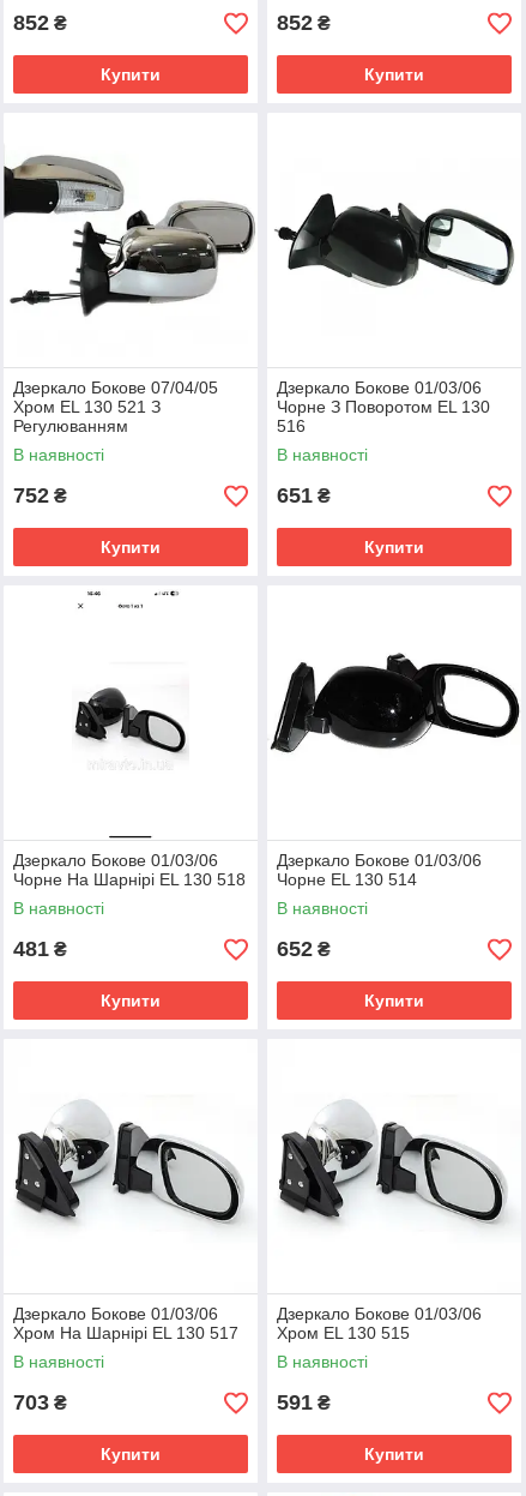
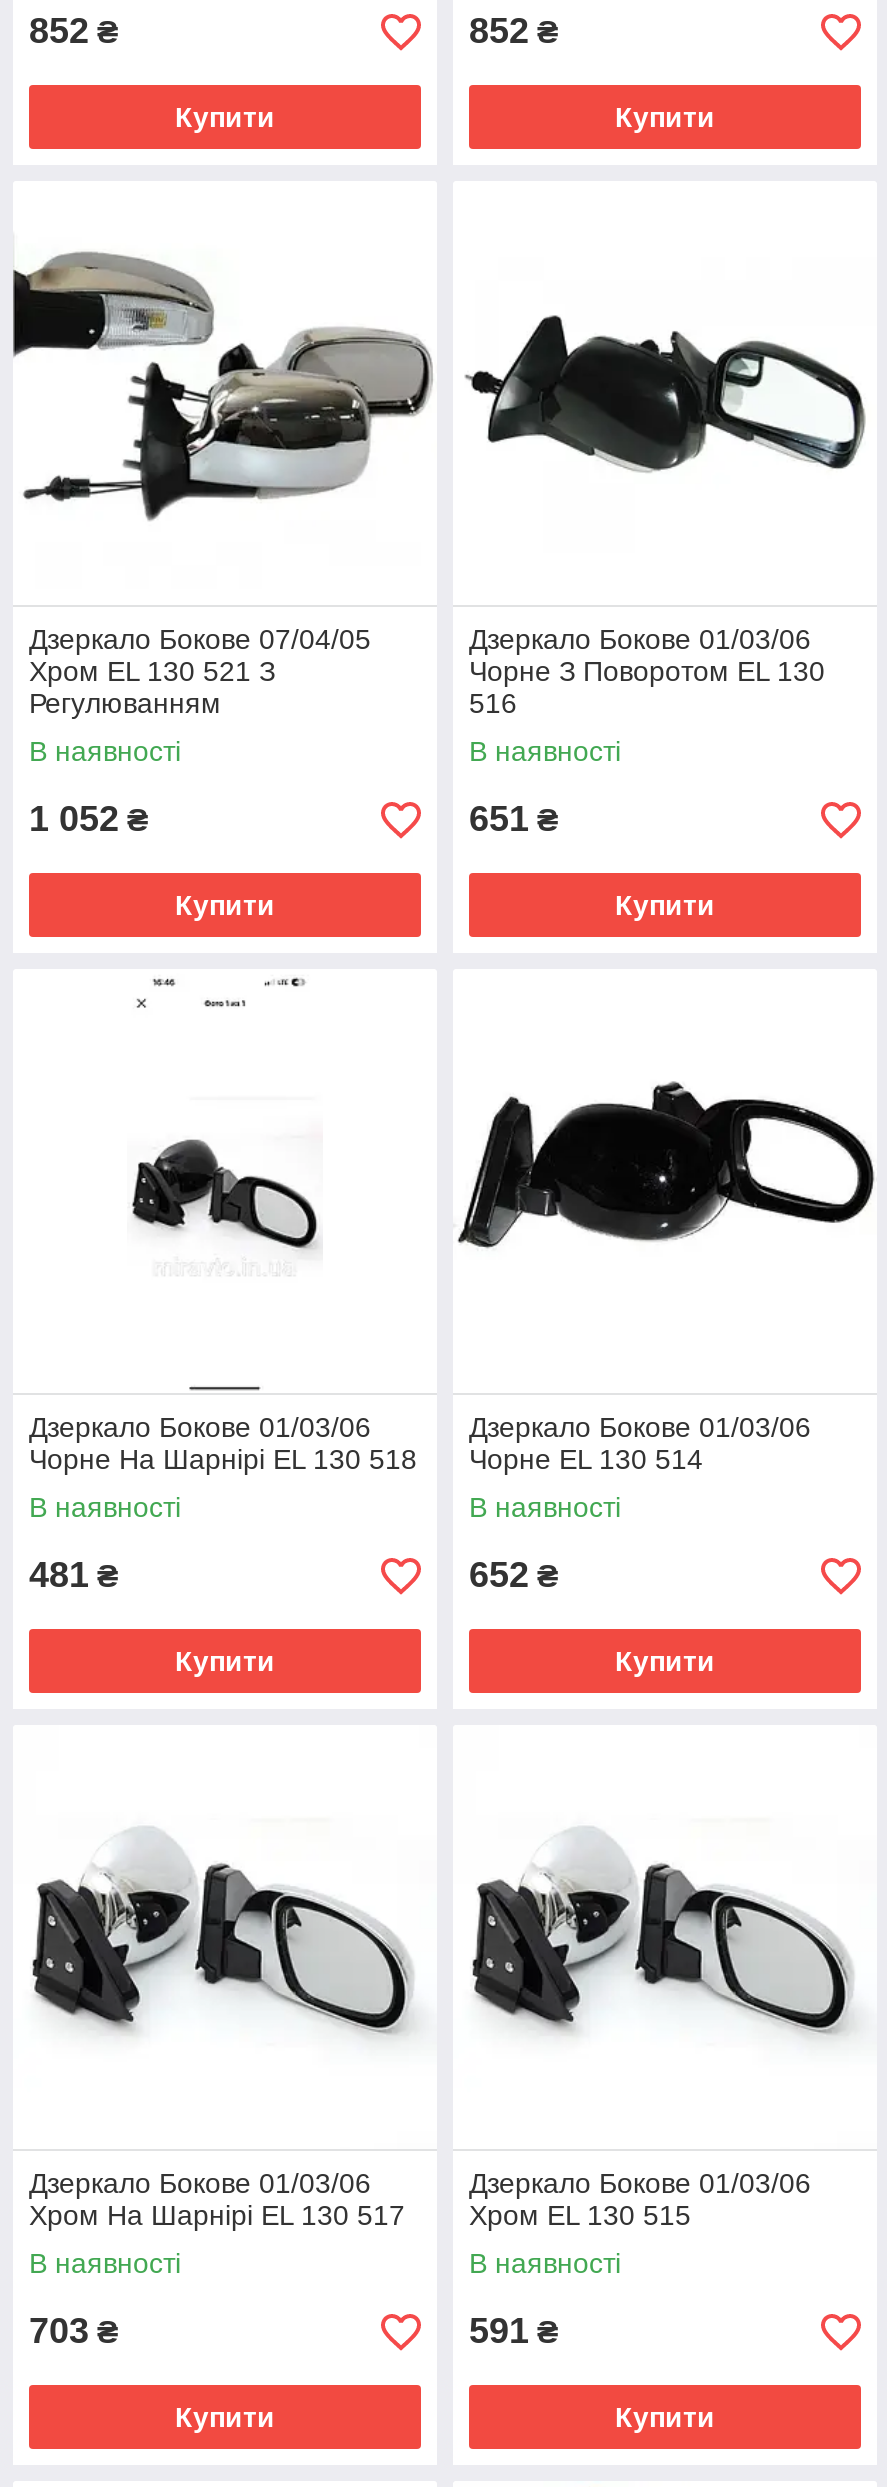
- 752 ₴
+ 1 052 ₴
